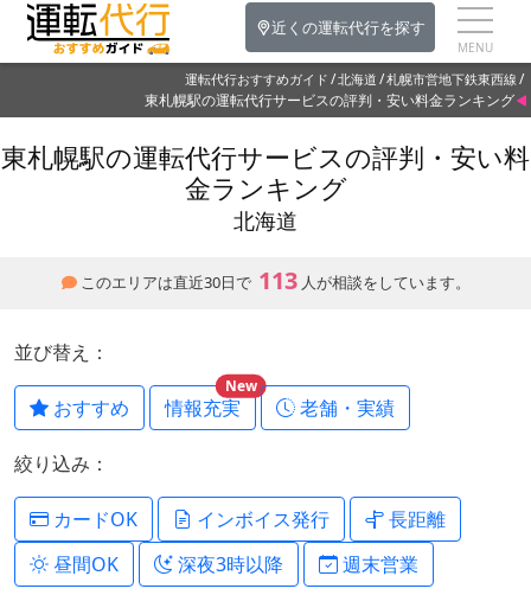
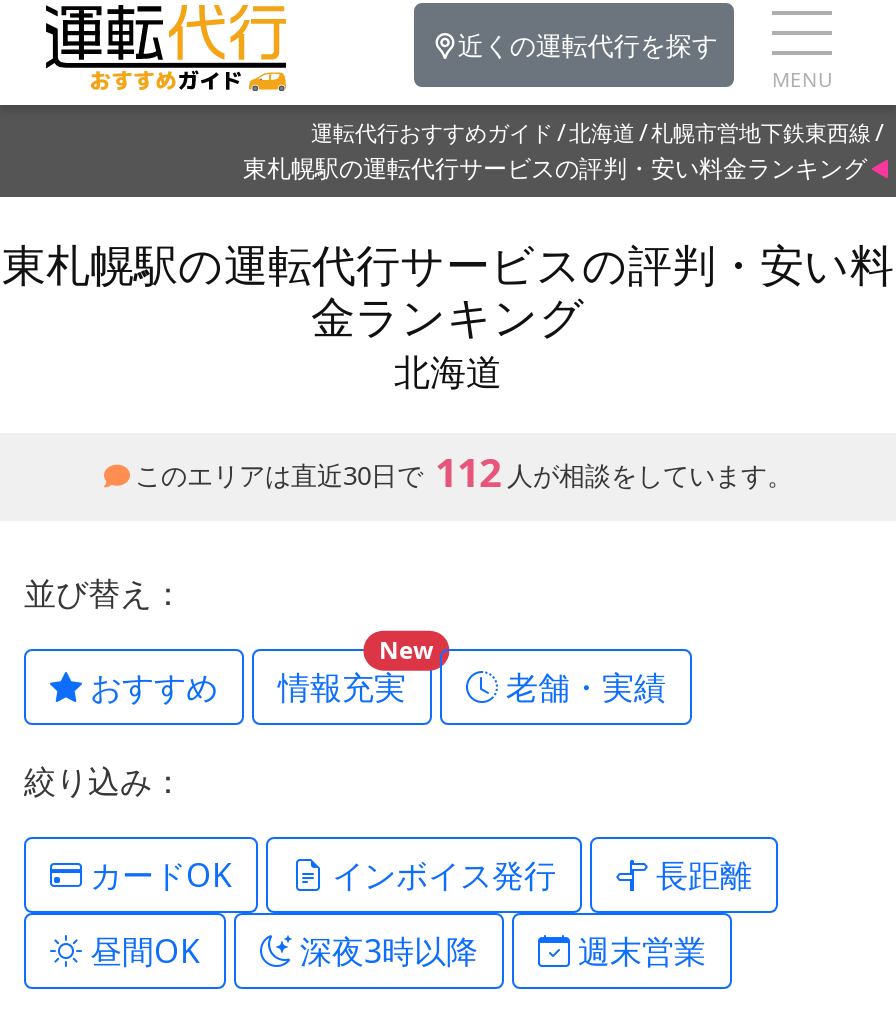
- このエリアは直近30日で 113 人が相談をしています。
+ このエリアは直近30日で 112 人が相談をしています。
